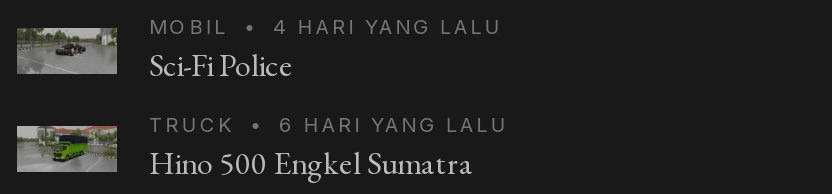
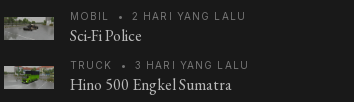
- 4 HARI YANG LALU
+ 2 HARI YANG LALU

- 6 HARI YANG LALU
+ 3 HARI YANG LALU
